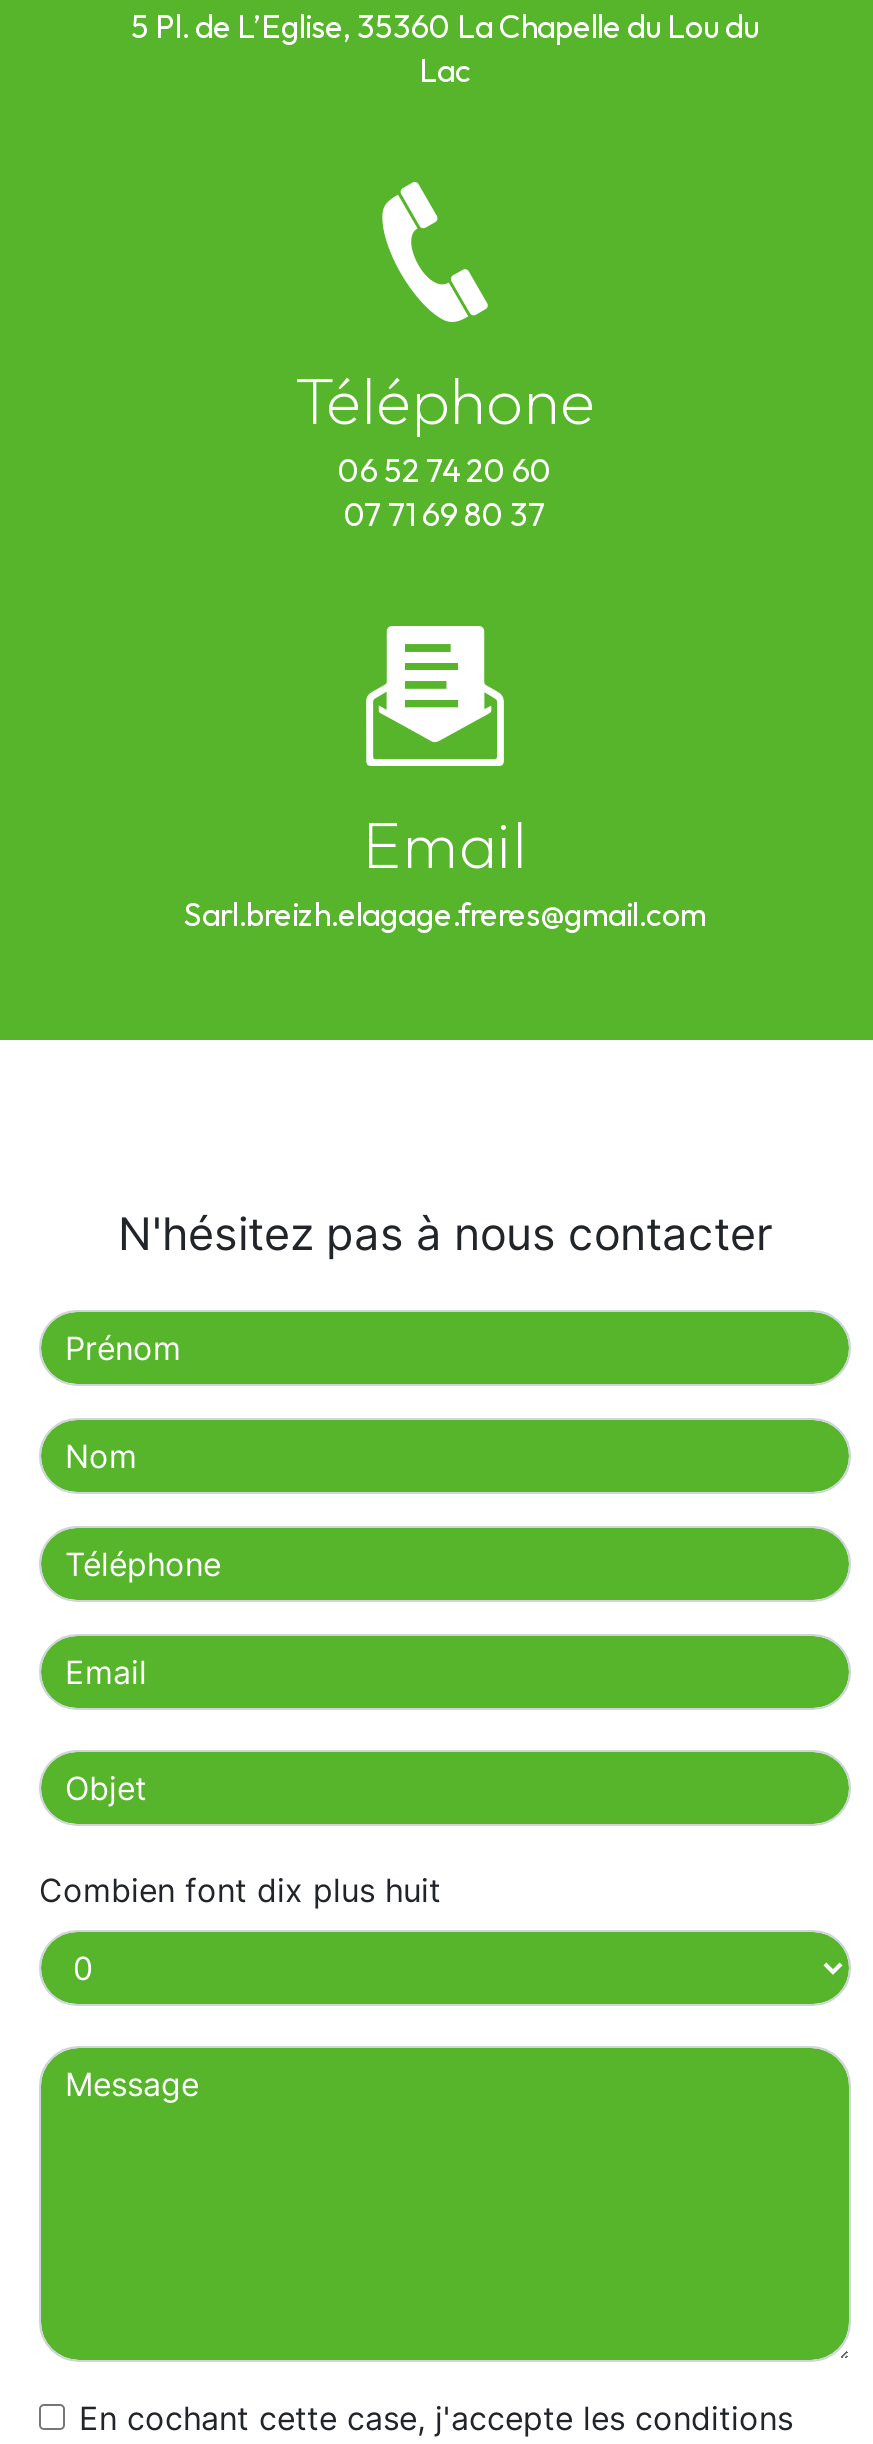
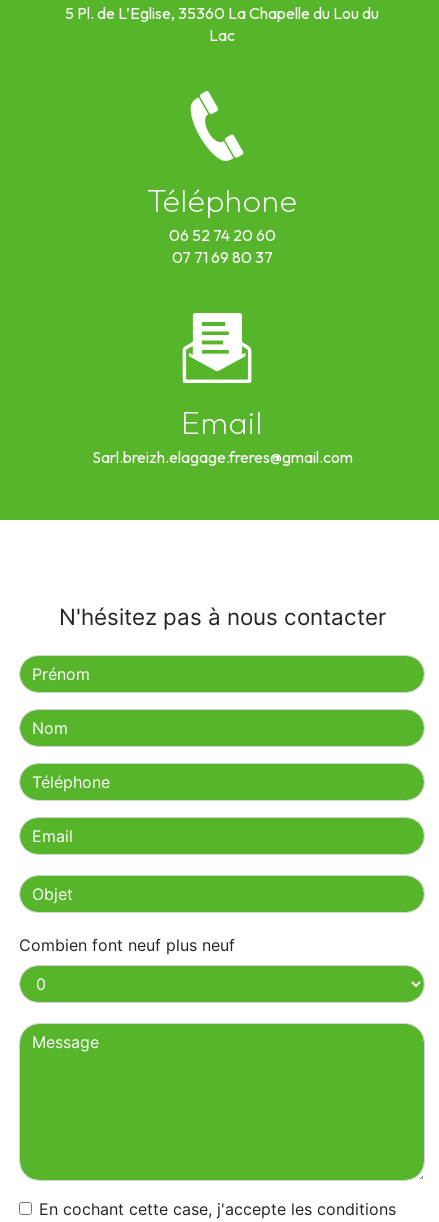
- Combien font dix plus huit
+ Combien font neuf plus neuf
